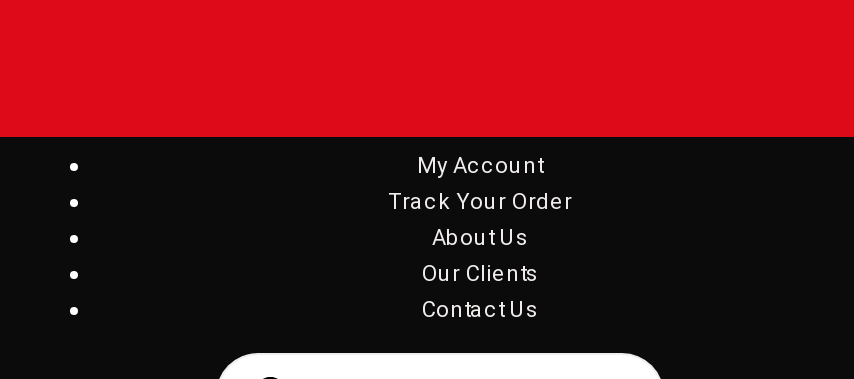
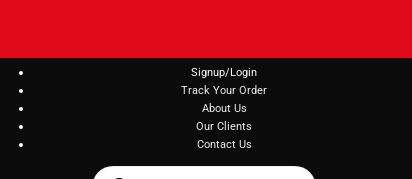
- My Account
+ Signup/Login
